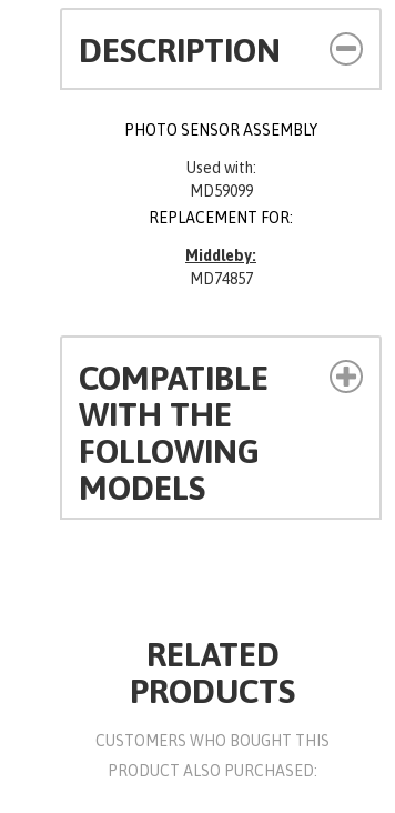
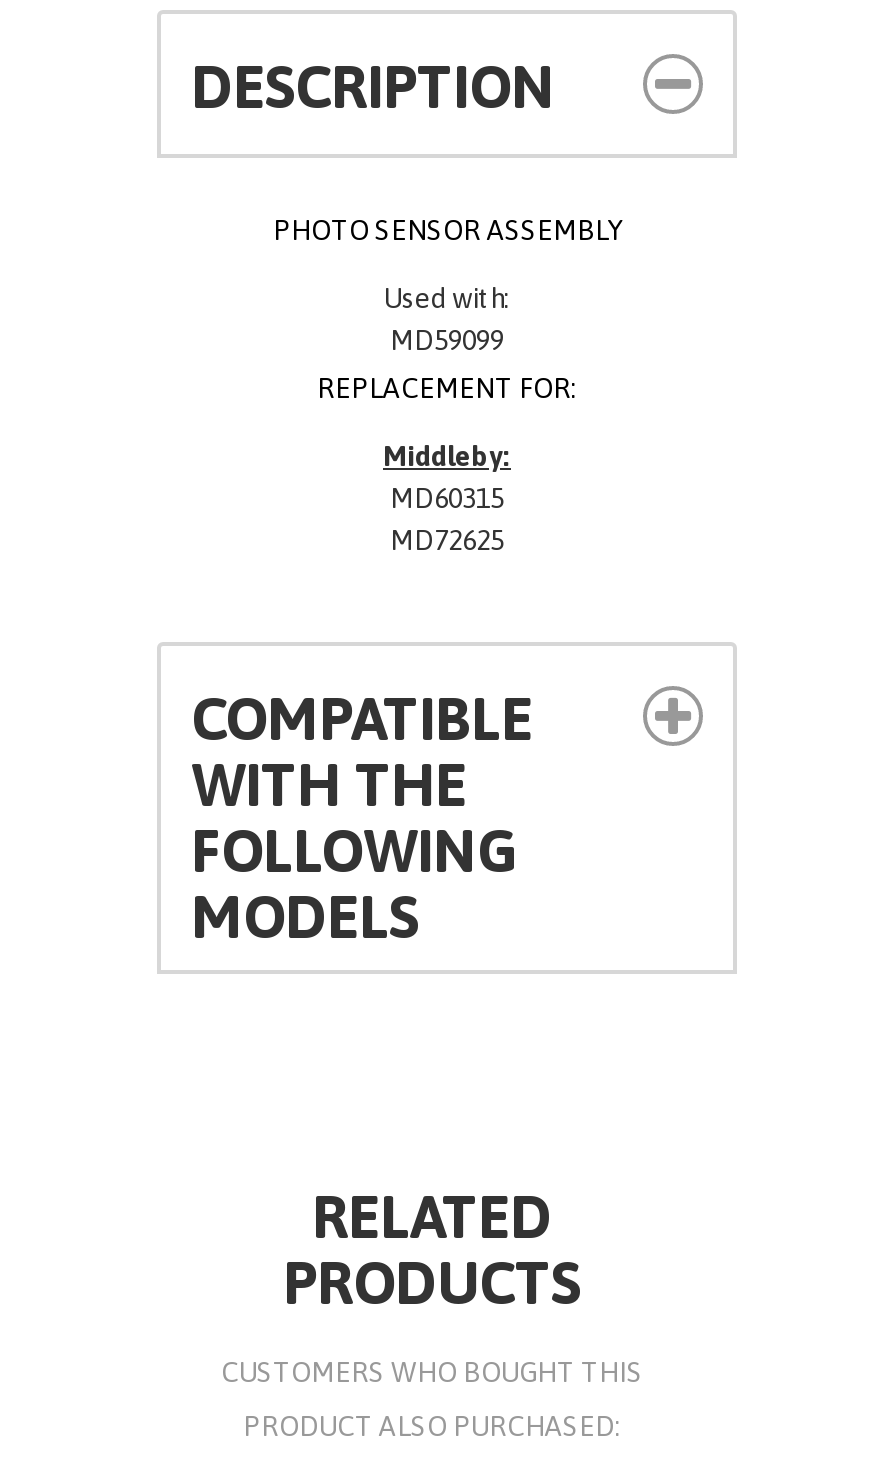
- MD74857
+ MD60315
+ MD72625
